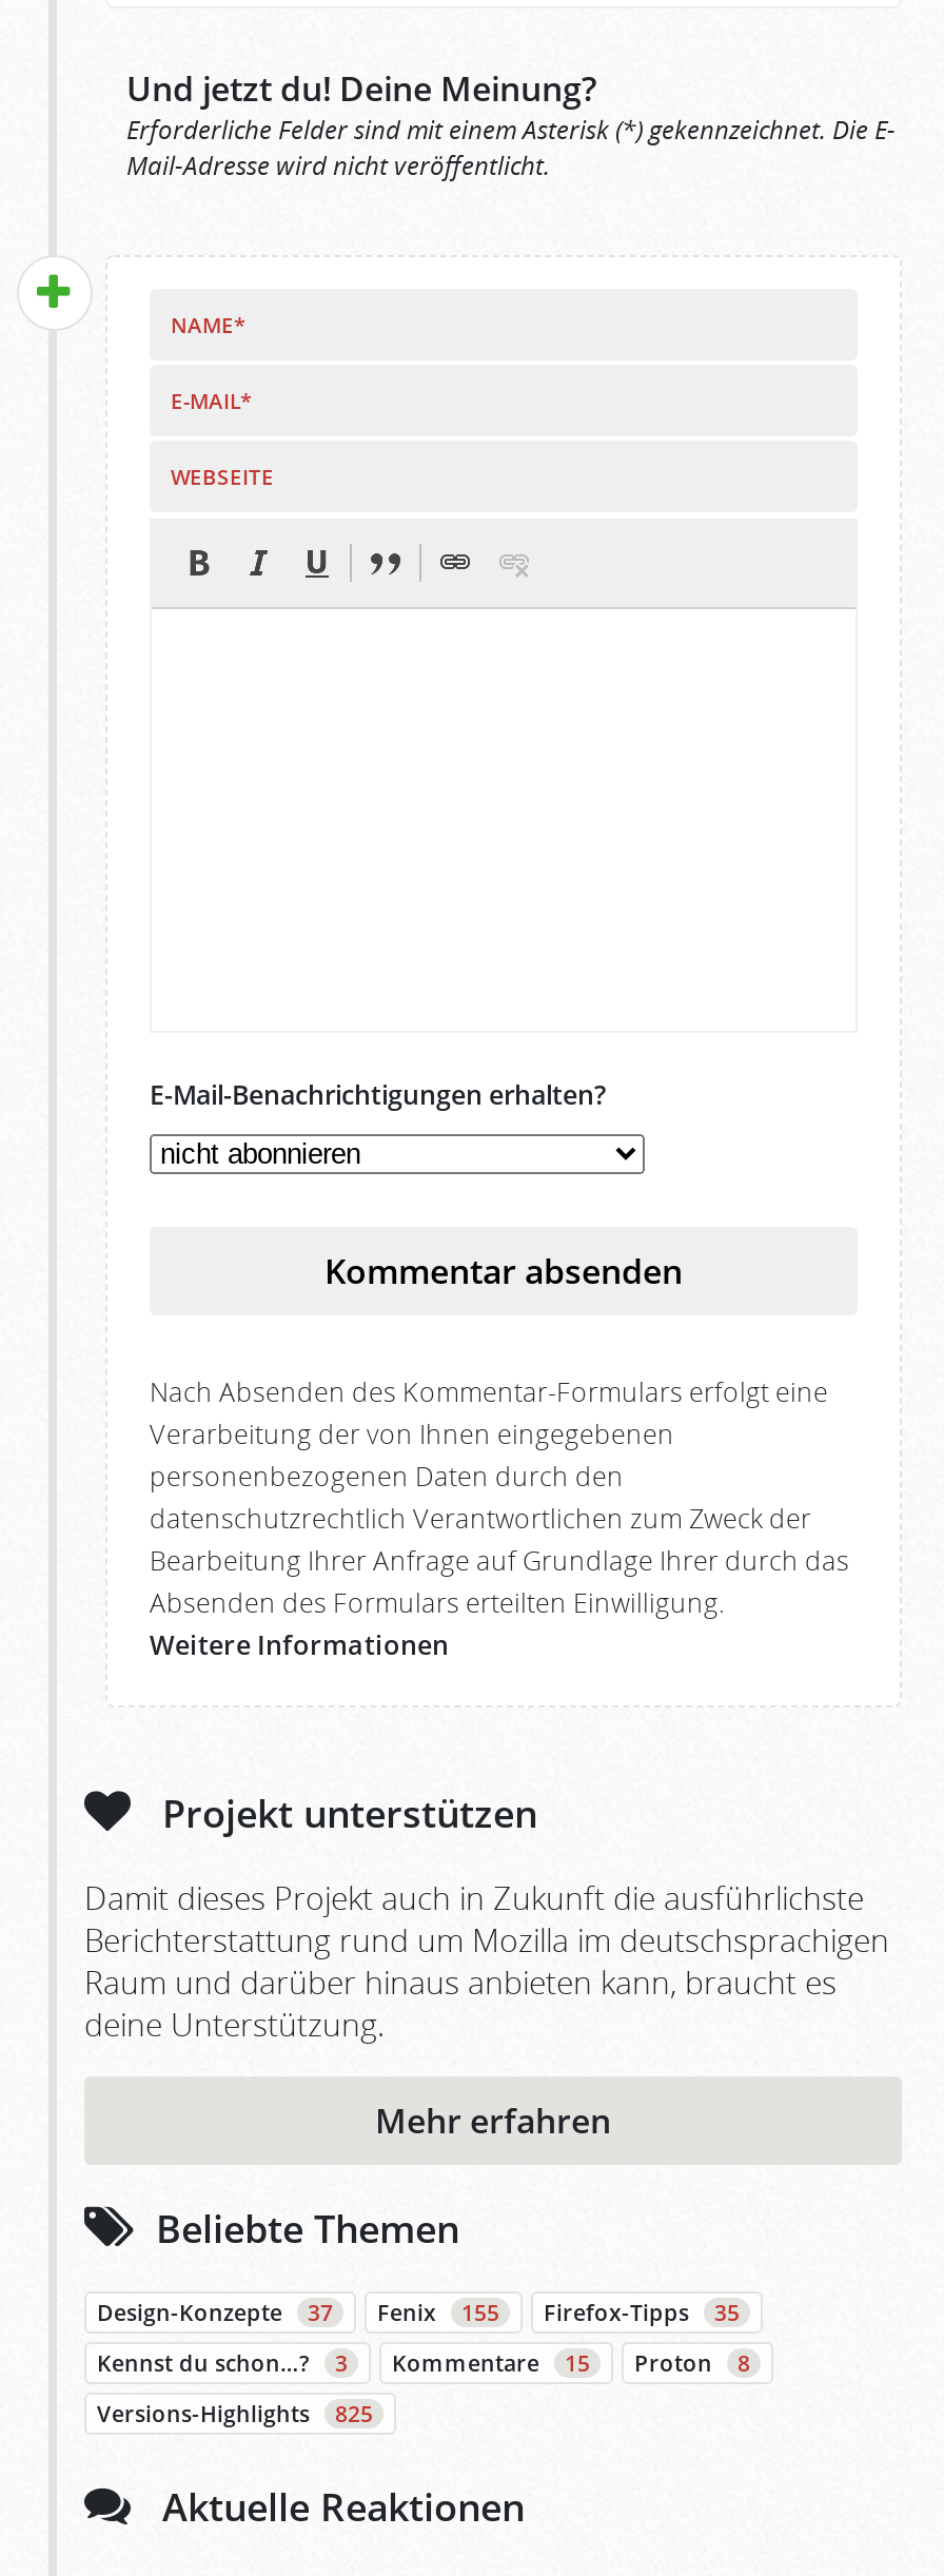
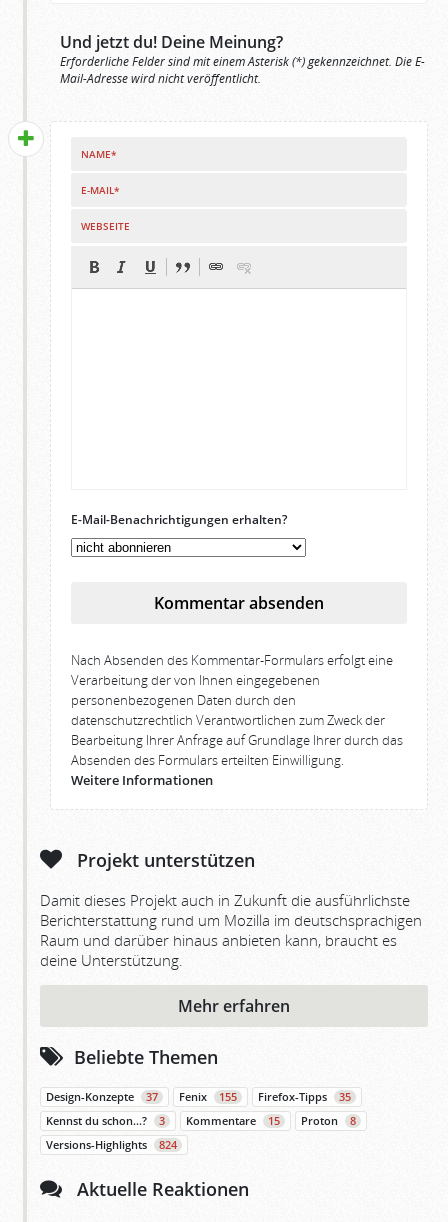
- Versions-Highlights 825
+ Versions-Highlights 824
